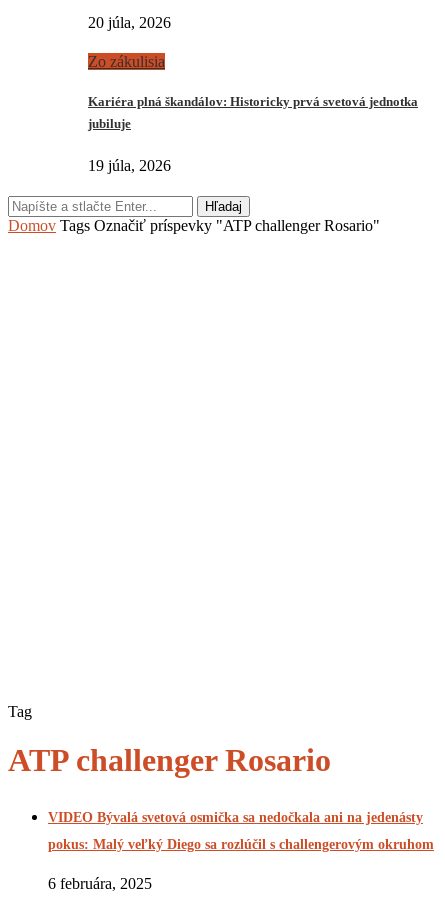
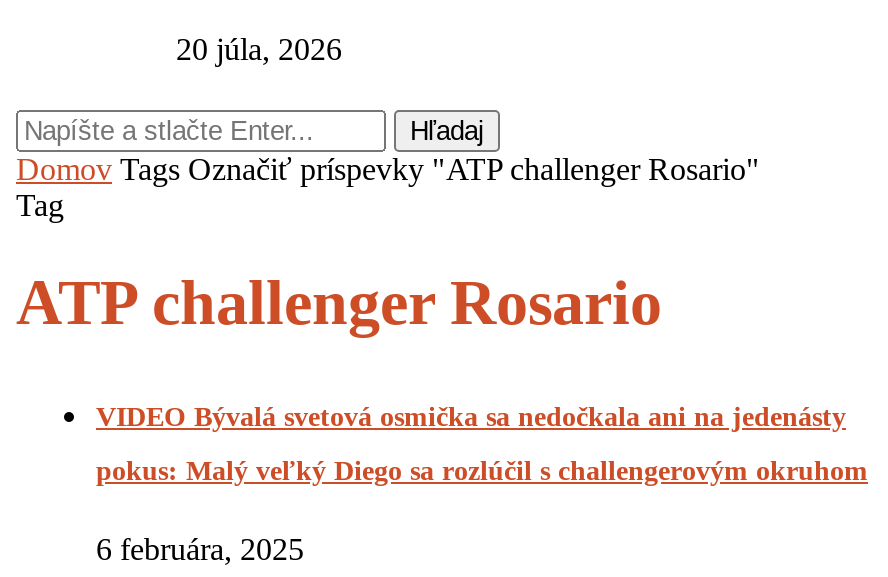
- Zo zákulisia
- Kariéra plná škandálov: Historicky prvá svetová jednotka
- jubiluje
- 19 júla, 2026
